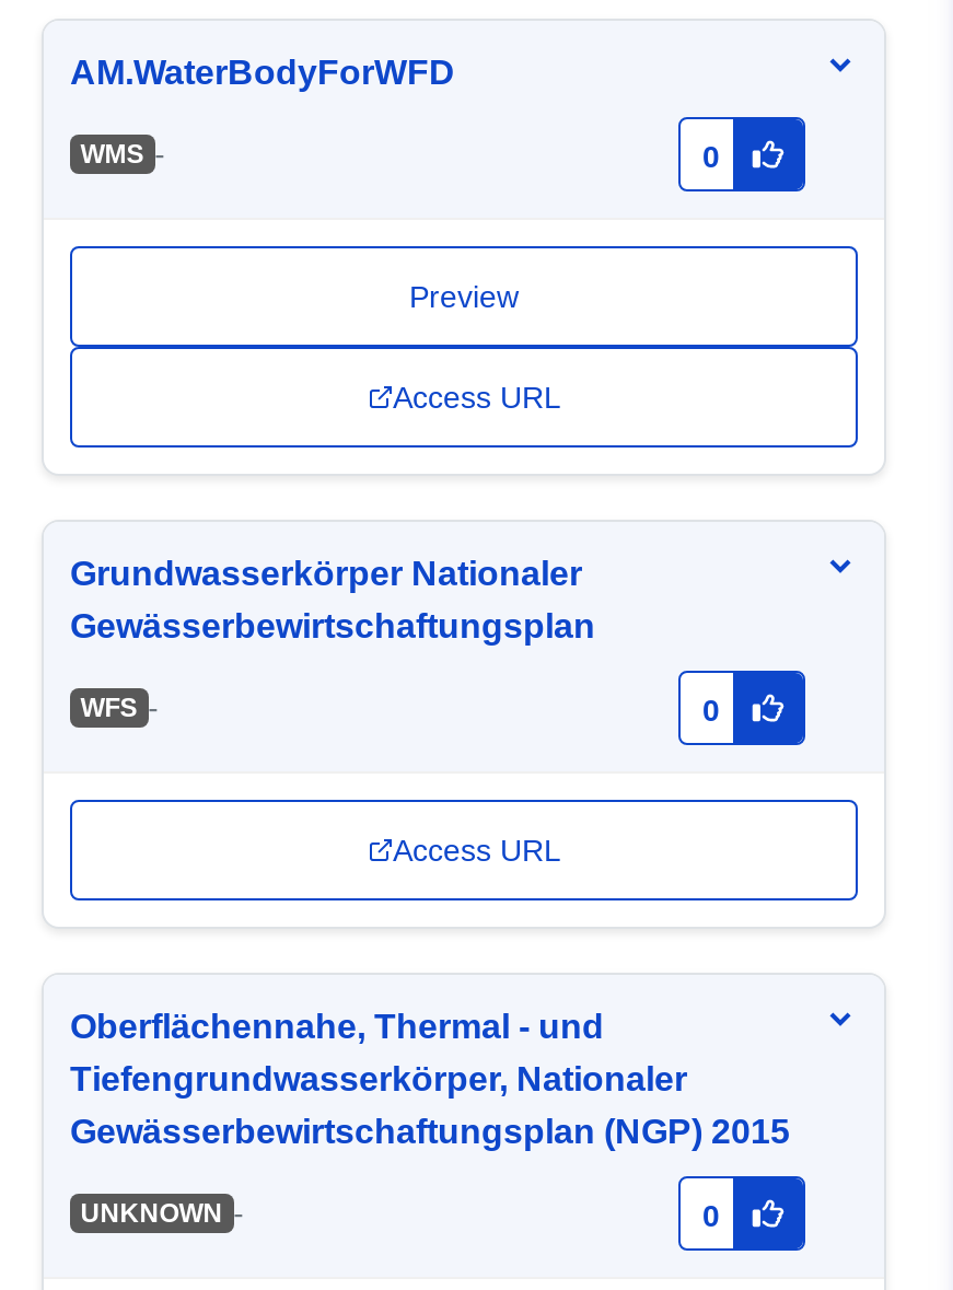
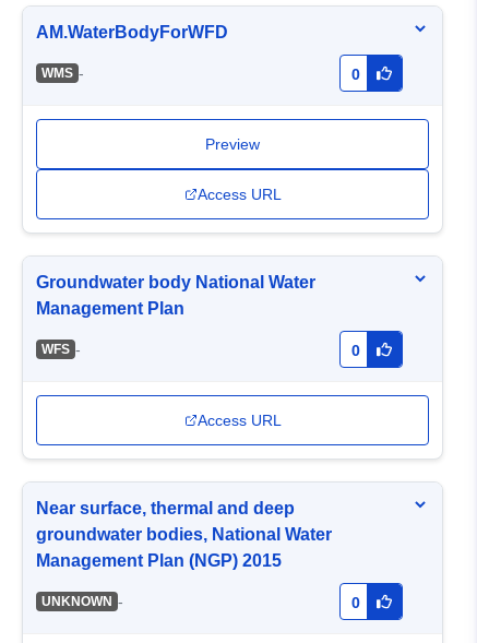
- Grundwasserkörper Nationaler
- Gewässerbewirtschaftungsplan
+ Groundwater body National Water
+ Management Plan

- Oberflächennahe, Thermal - und
- Tiefengrundwasserkörper, Nationaler
- Gewässerbewirtschaftungsplan (NGP) 2015
+ Near surface, thermal and deep
+ groundwater bodies, National Water
+ Management Plan (NGP) 2015
